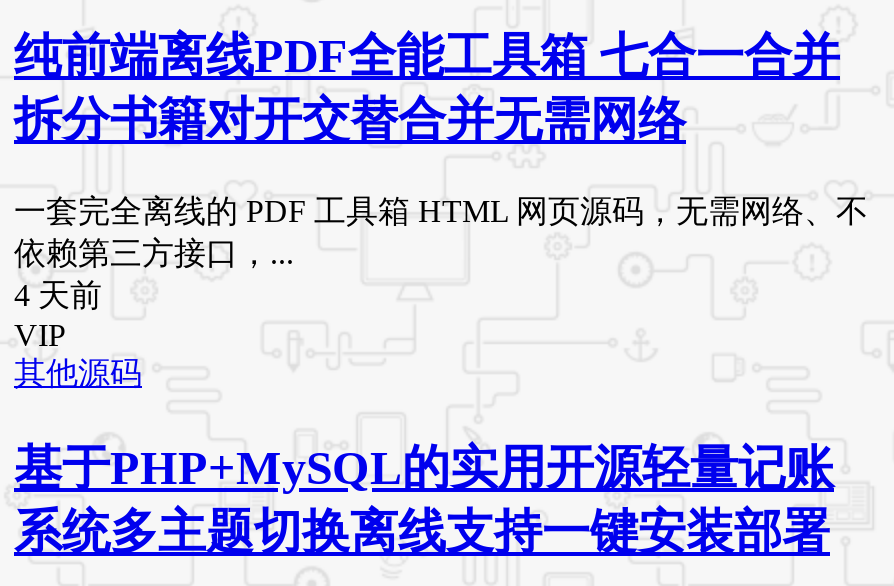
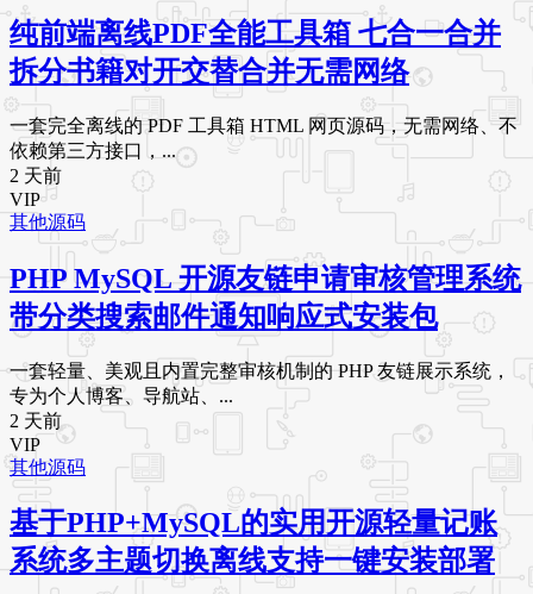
- 4 天前
+ 2 天前
+ VIP
+ 其他源码
+ PHP MySQL 开源友链申请审核管理系统
+ 带分类搜索邮件通知响应式安装包
+ 一套轻量、美观且内置完整审核机制的 PHP 友链展示系统，
+ 专为个人博客、导航站、...
+ 2 天前
